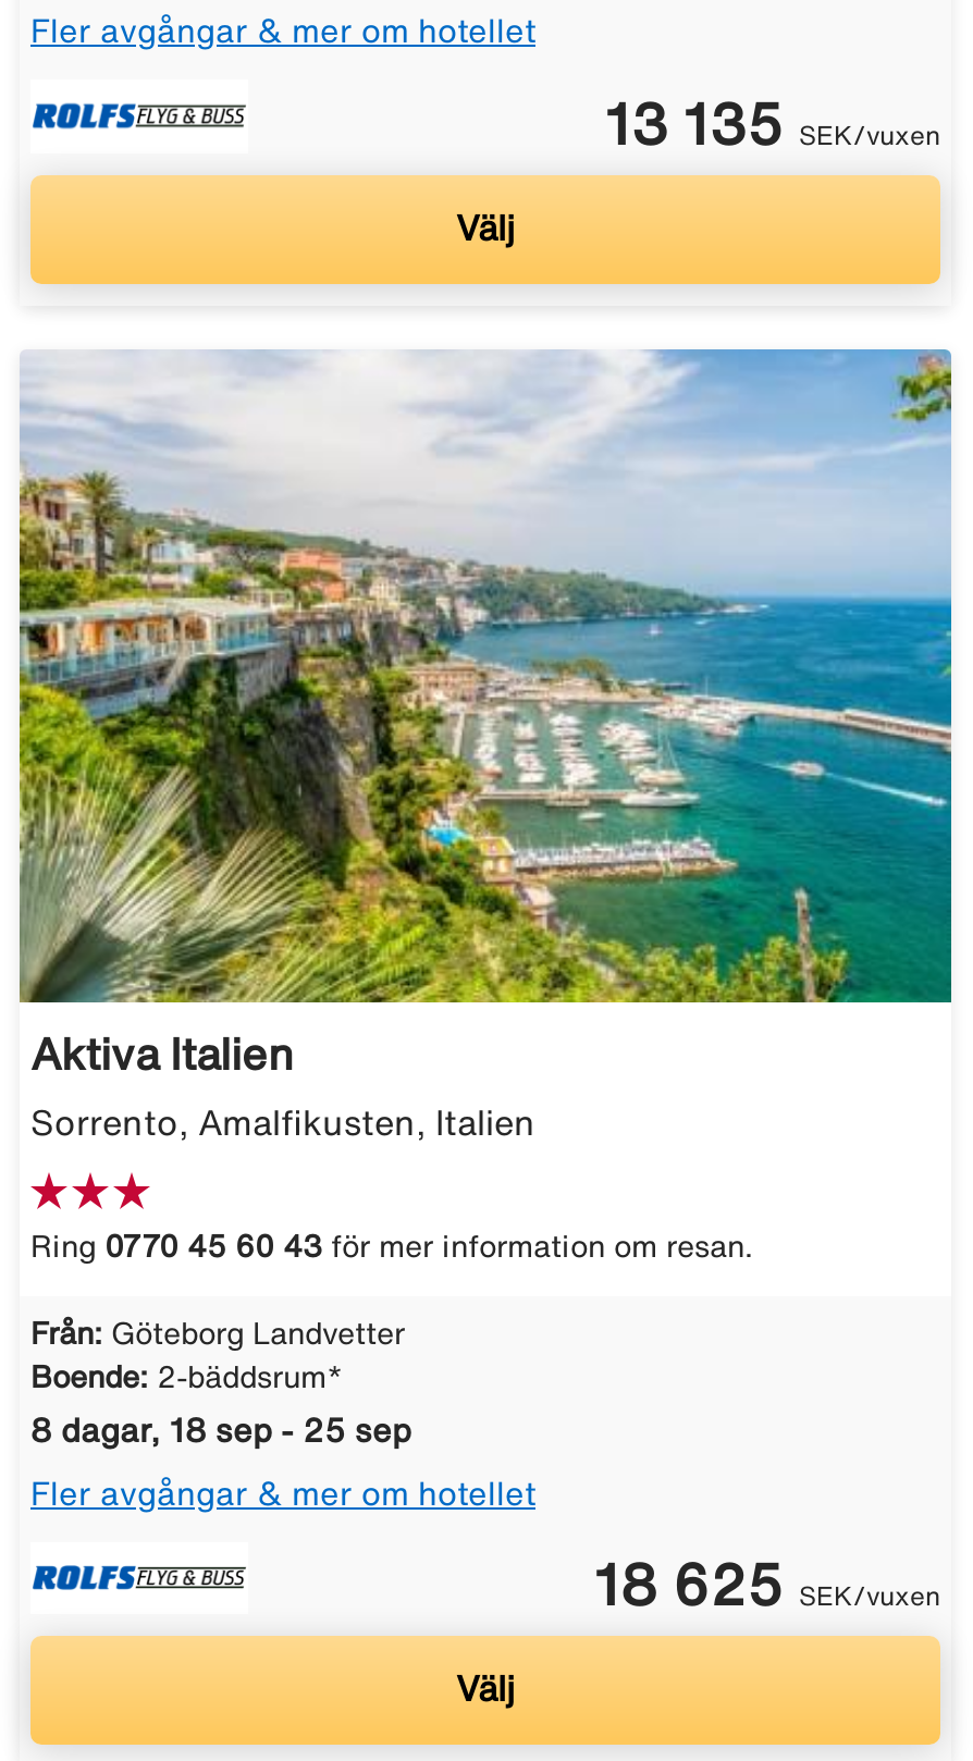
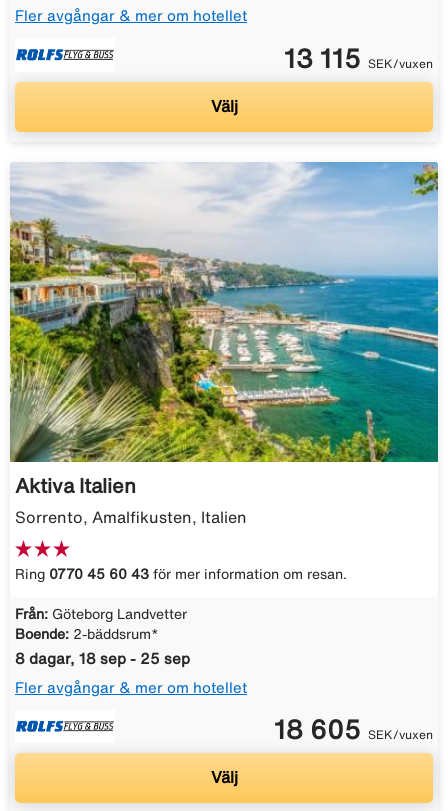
- 13 135 SEK/vuxen
+ 13 115 SEK/vuxen

- 18 625 SEK/vuxen
+ 18 605 SEK/vuxen
